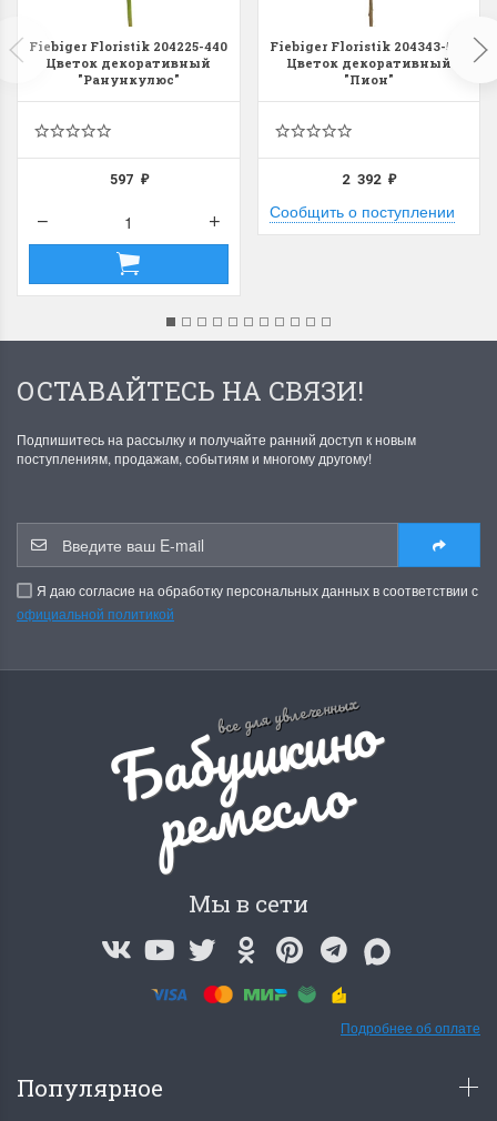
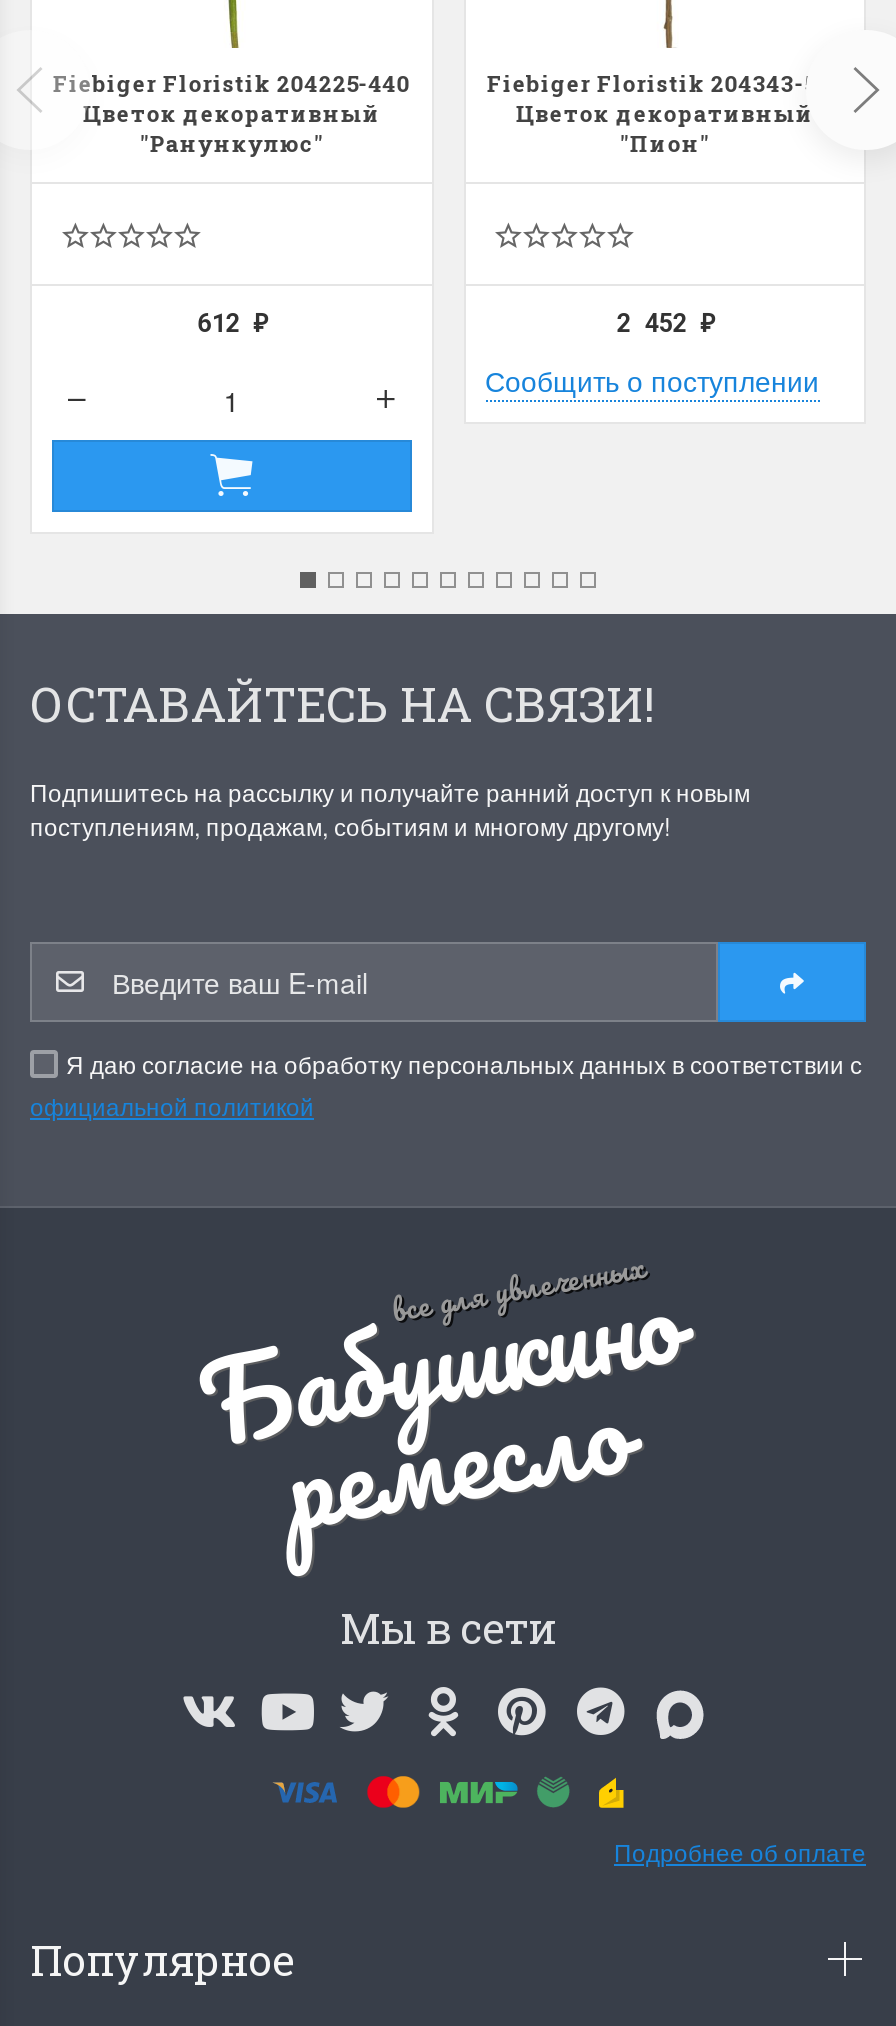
- 597 ₽
+ 612 ₽

- 2 392 ₽
+ 2 452 ₽
